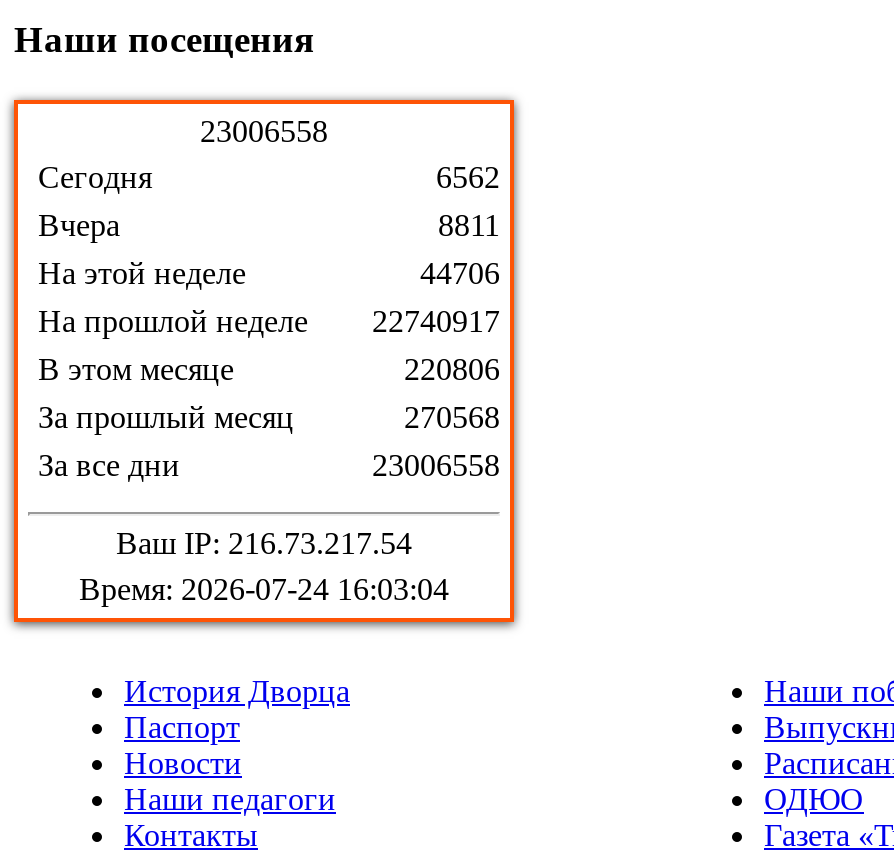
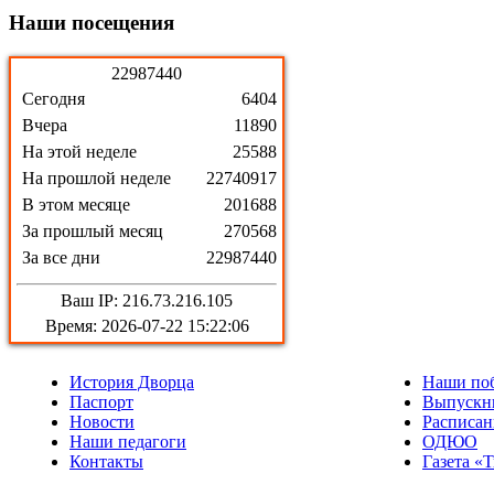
- 23006558
+ 22987440

- 6562
+ 6404

- 8811
+ 11890

- 44706
+ 25588

- 220806
+ 201688

- 23006558
+ 22987440

- Ваш IP: 216.73.217.54
+ Ваш IP: 216.73.216.105

- Время: 2026-07-24 16:03:04
+ Время: 2026-07-22 15:22:06
